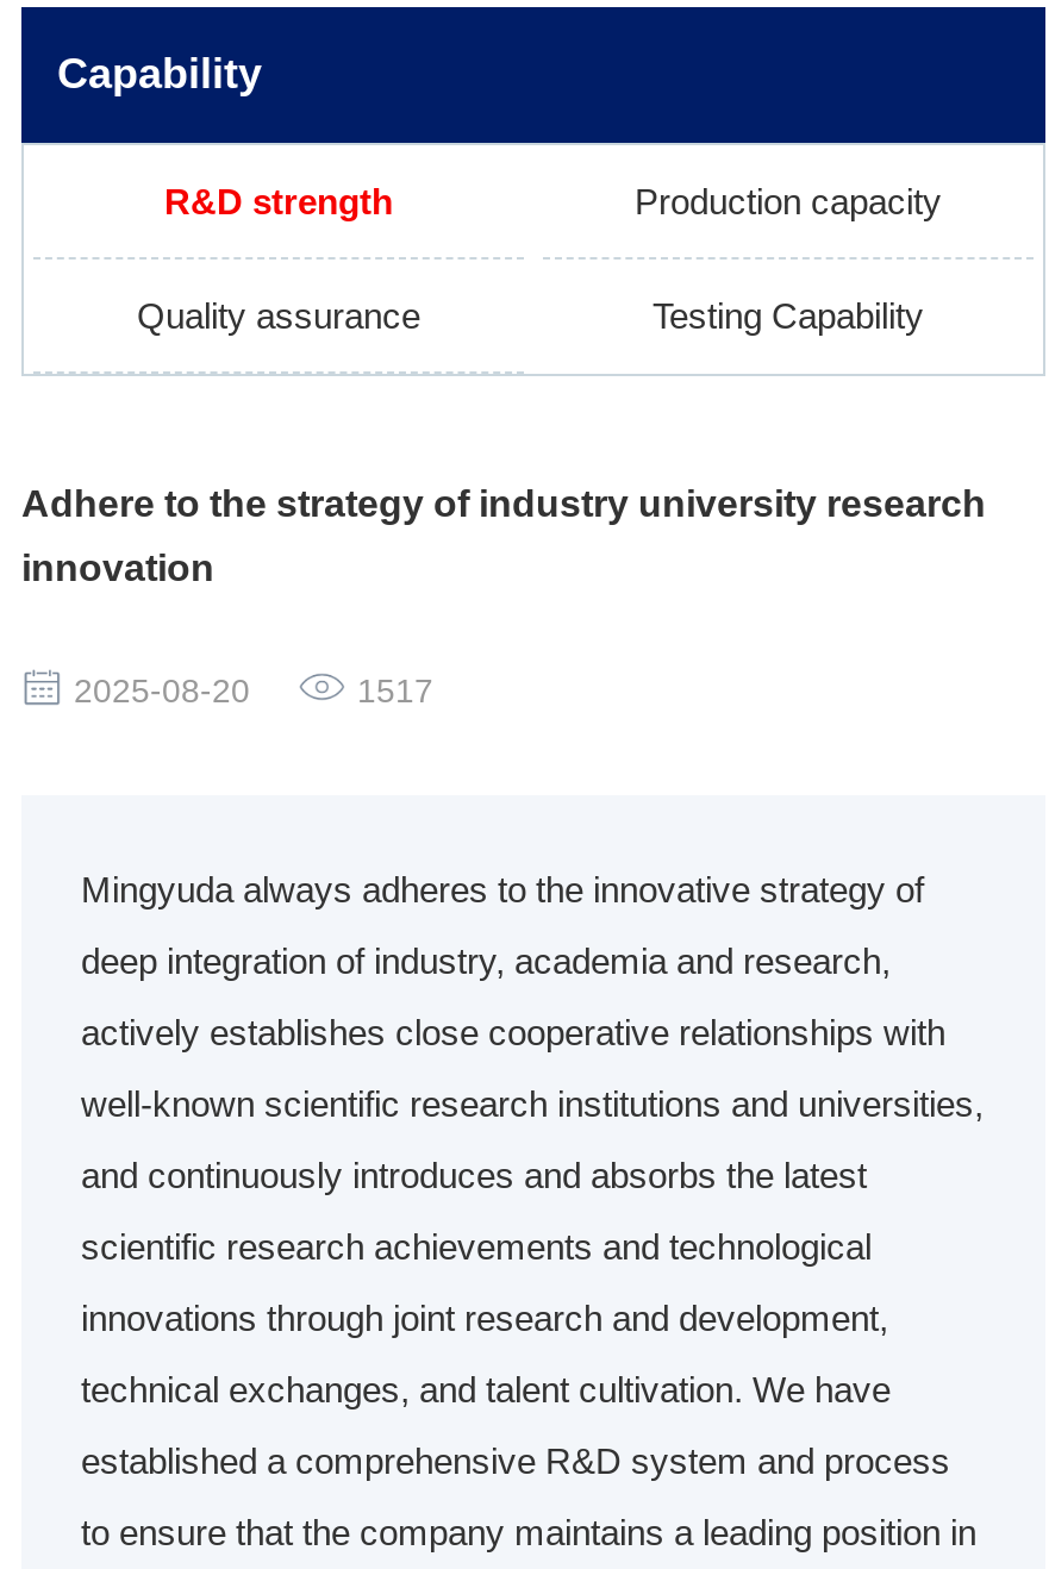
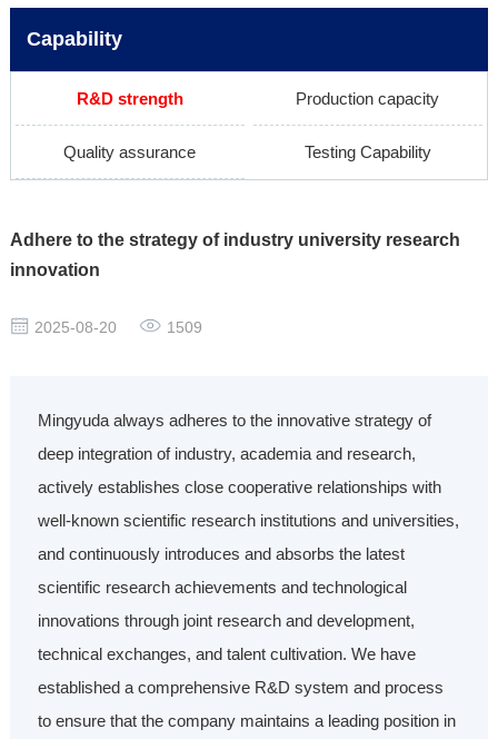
- 1517
+ 1509
